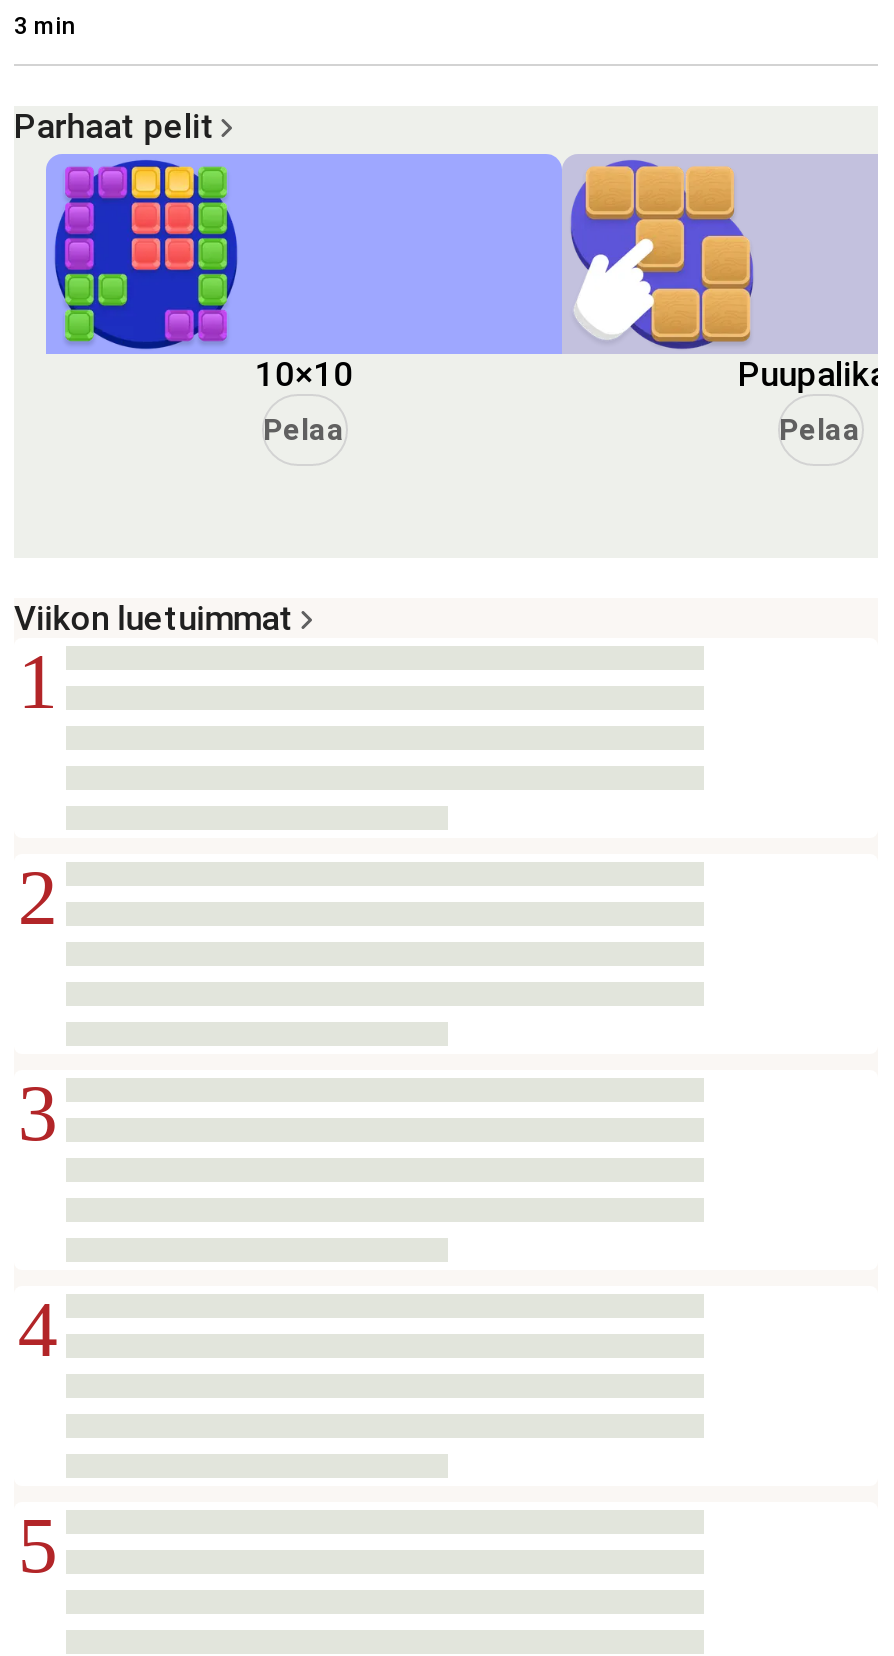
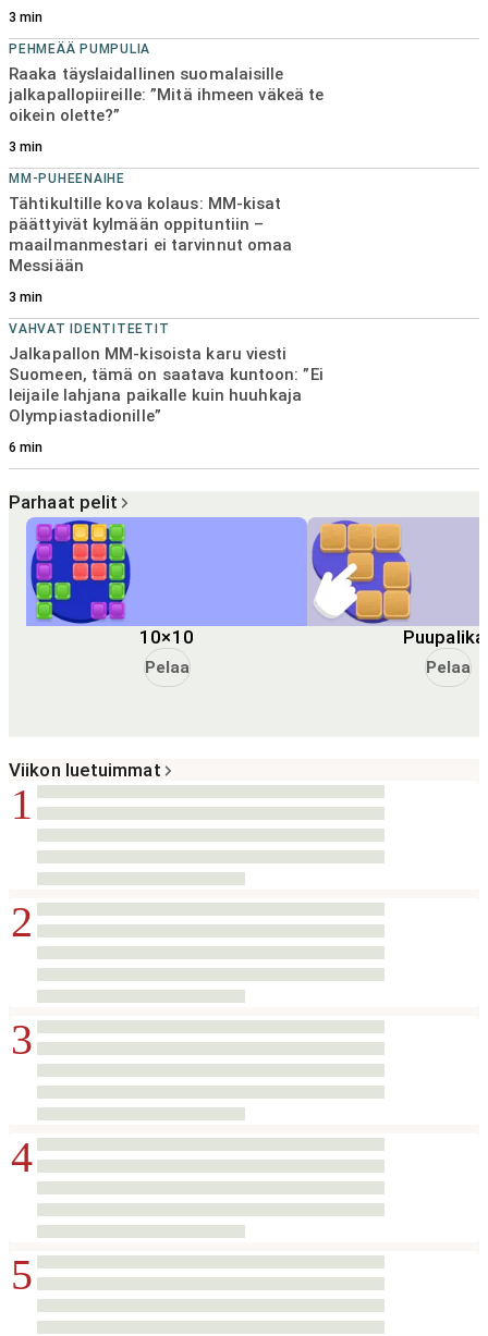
+ PEHMEÄÄ PUMPULIA
+ Raaka täyslaidallinen suomalaisille
+ jalkapallopiireille: ”Mitä ihmeen väkeä te
+ oikein olette?”
+ 3 min
+ MM-PUHEENAIHE
+ Tähtikultille kova kolaus: MM-kisat
+ päättyivät kylmään oppituntiin –
+ maailmanmestari ei tarvinnut omaa
+ Messiään
+ 3 min
+ VAHVAT IDENTITEETIT
+ Jalkapallon MM-kisoista karu viesti
+ Suomeen, tämä on saatava kuntoon: ”Ei
+ leijaile lahjana paikalle kuin huuhkaja
+ Olympiastadionille”
+ 6 min
